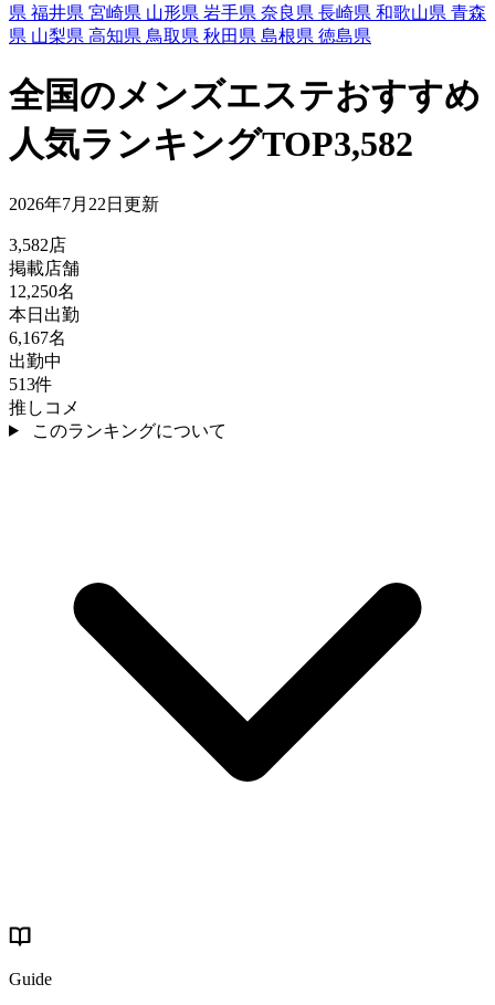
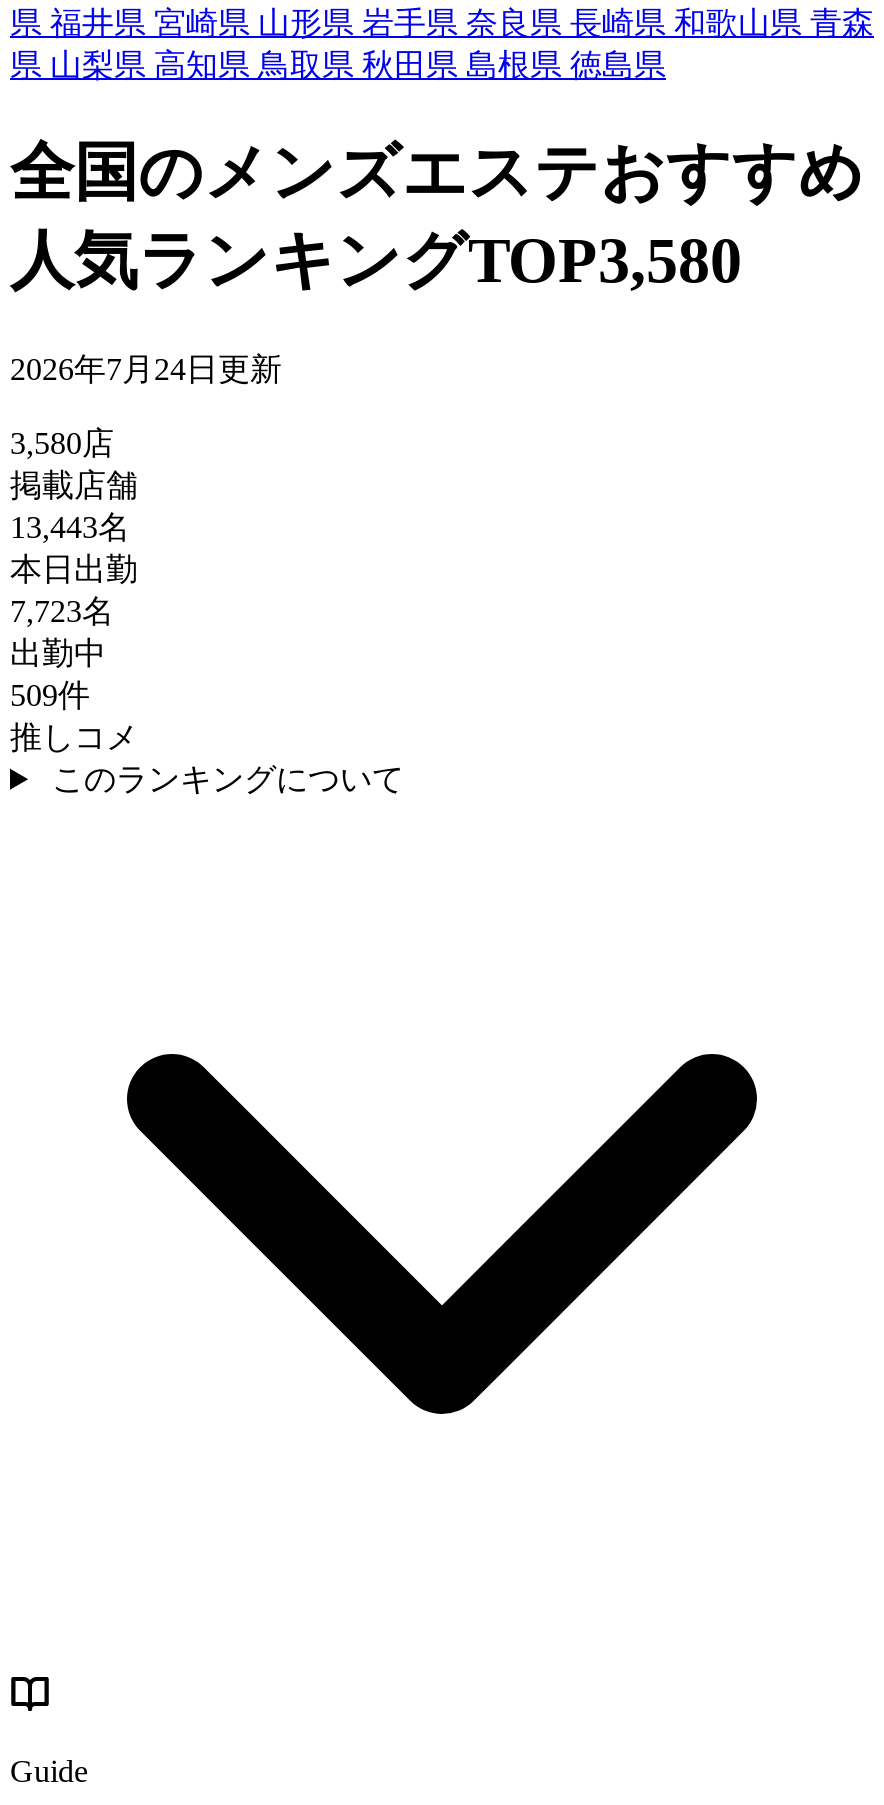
- 人気ランキングTOP3,582
+ 人気ランキングTOP3,580

- 2026年7月22日更新
+ 2026年7月24日更新

- 3,582店
+ 3,580店

- 12,250名
+ 13,443名

- 6,167名
+ 7,723名

- 513件
+ 509件
